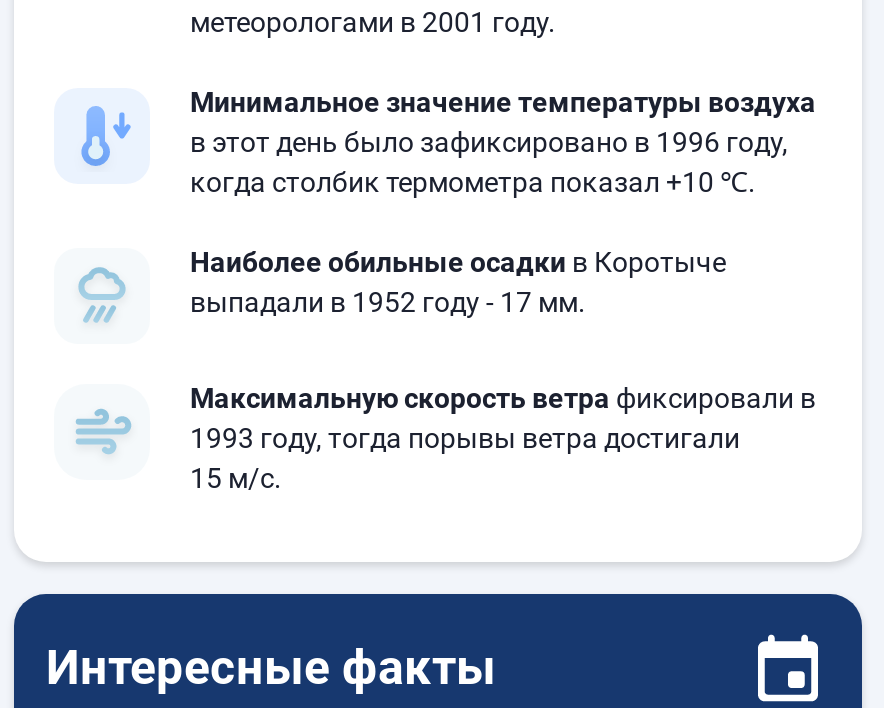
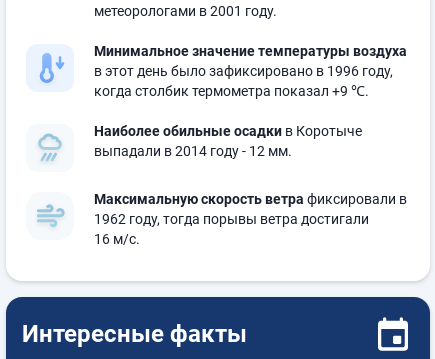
- когда столбик термометра показал +10 ℃.
+ когда столбик термометра показал +9 ℃.

- выпадали в 1952 году - 17 мм.
+ выпадали в 2014 году - 12 мм.

- 1993 году, тогда порывы ветра достигали
+ 1962 году, тогда порывы ветра достигали

- 15 м/с.
+ 16 м/с.
